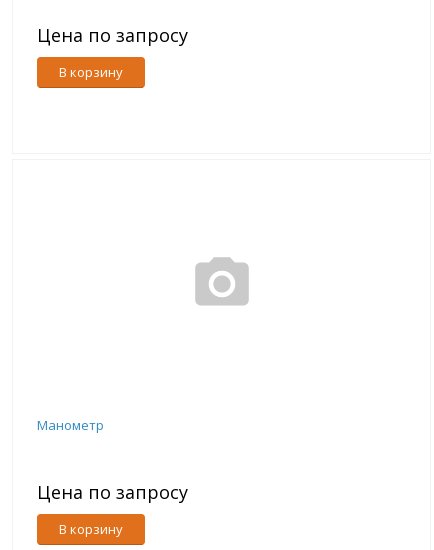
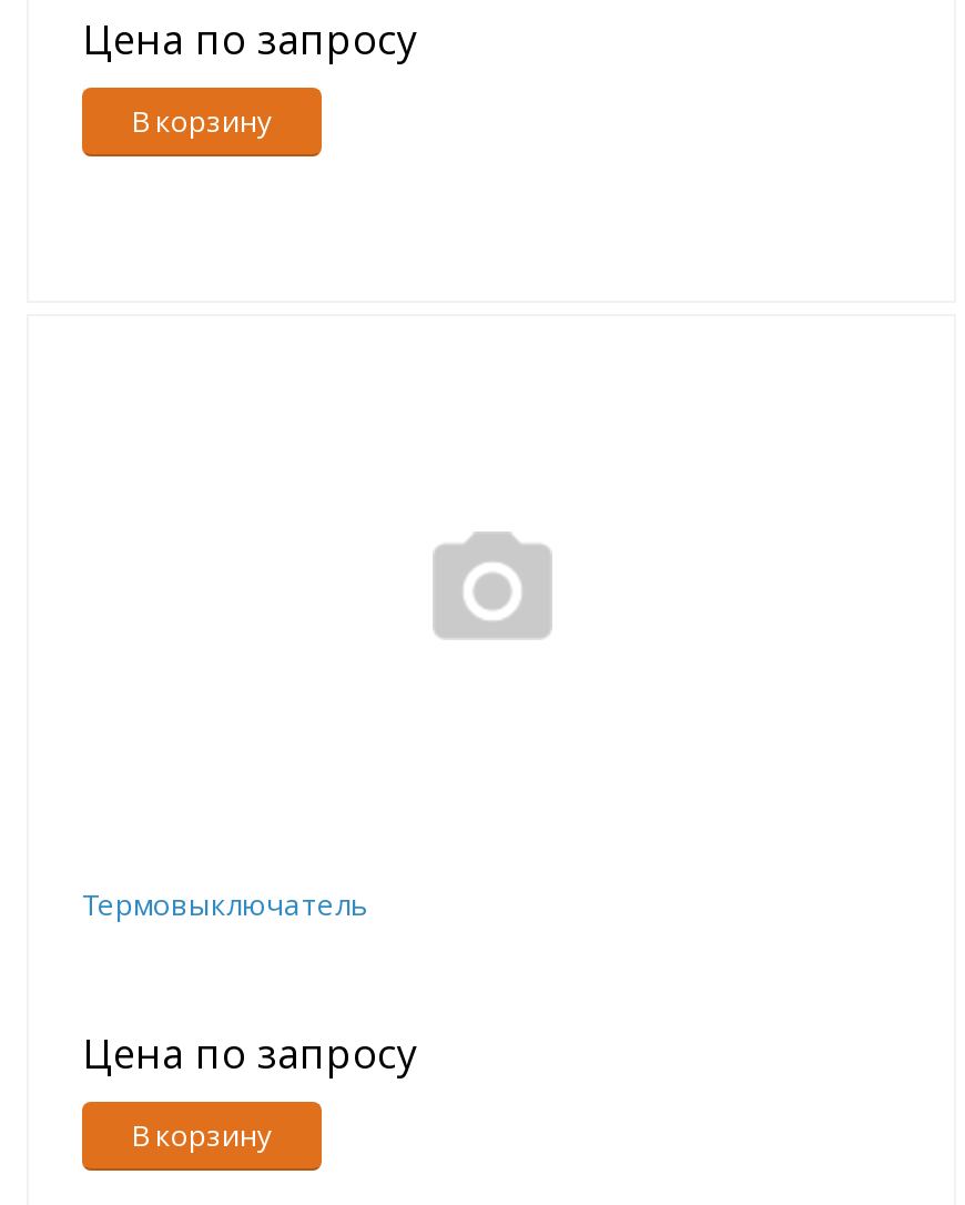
- Манометр
+ Термовыключатель
